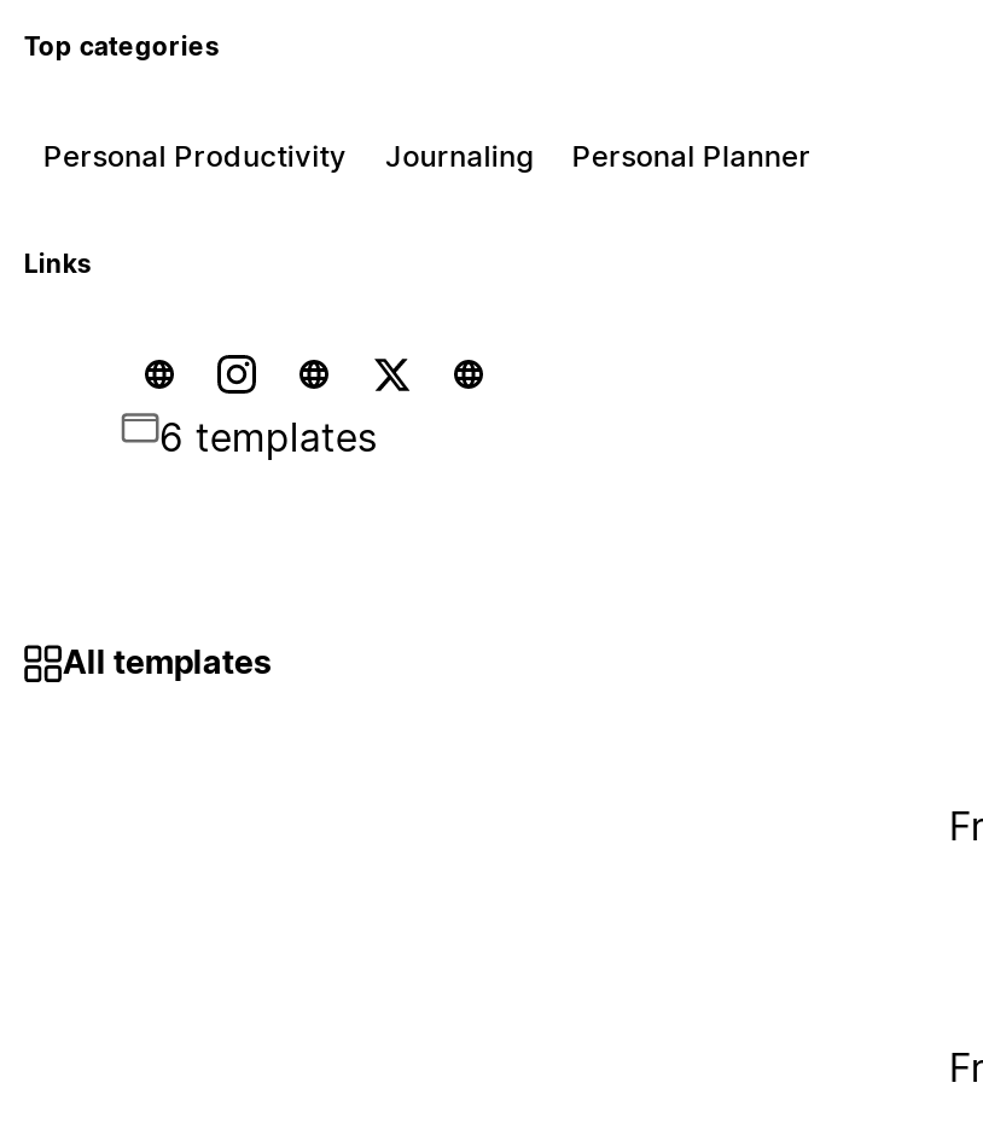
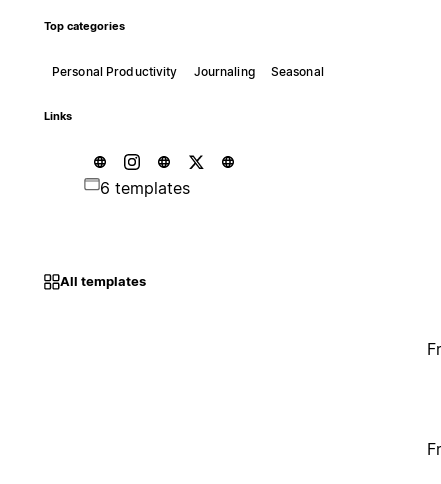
- Personal Planner
+ Seasonal
